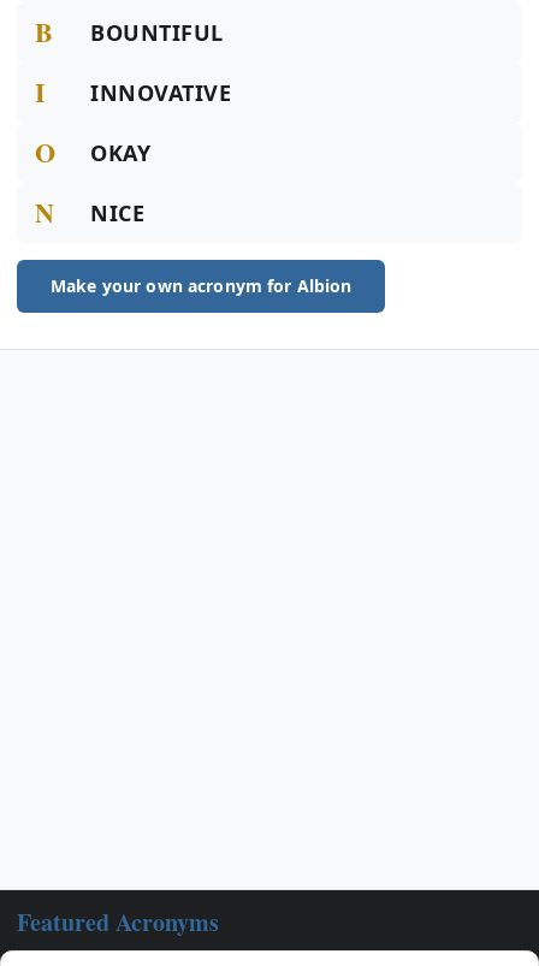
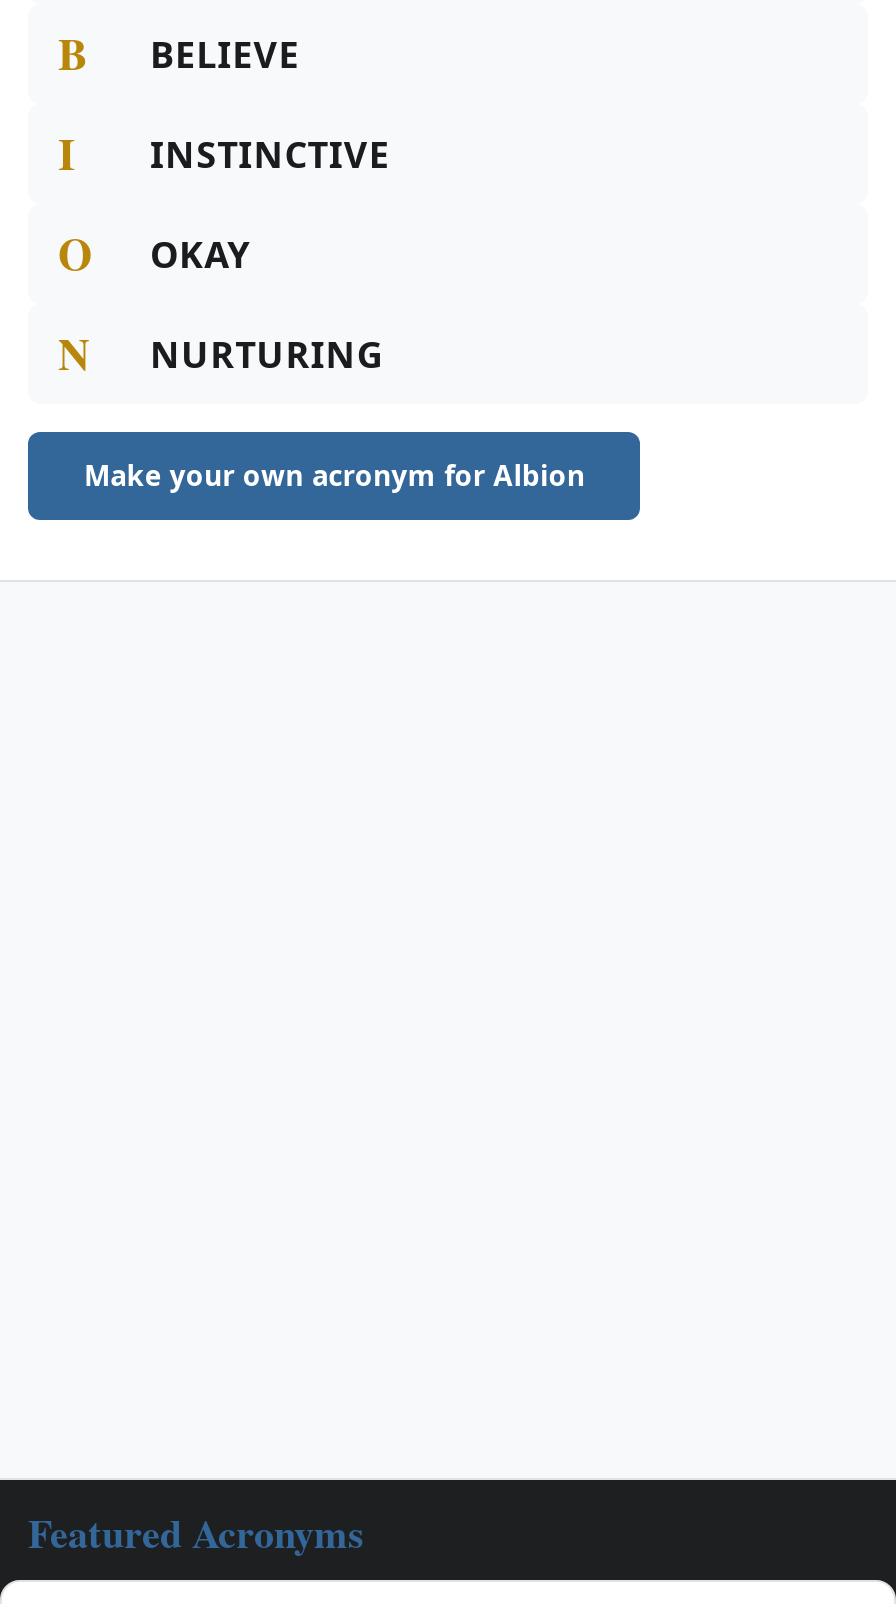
- BOUNTIFUL
+ BELIEVE

- INNOVATIVE
+ INSTINCTIVE

- NICE
+ NURTURING
